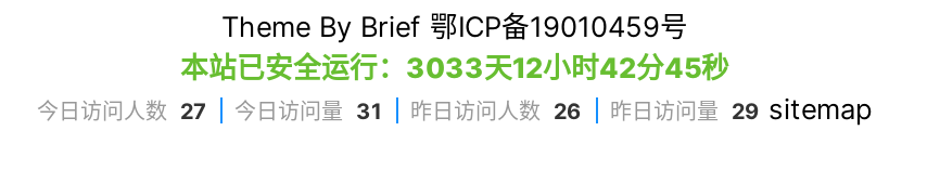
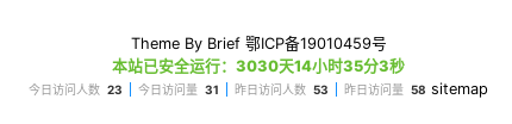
- 本站已安全运行：3033天12小时42分45秒
+ 本站已安全运行：3030天14小时35分3秒

- 今日访问人数 27
+ 今日访问人数 23

- 昨日访问人数 26
+ 昨日访问人数 53

- 昨日访问量 29 sitemap
+ 昨日访问量 58 sitemap
